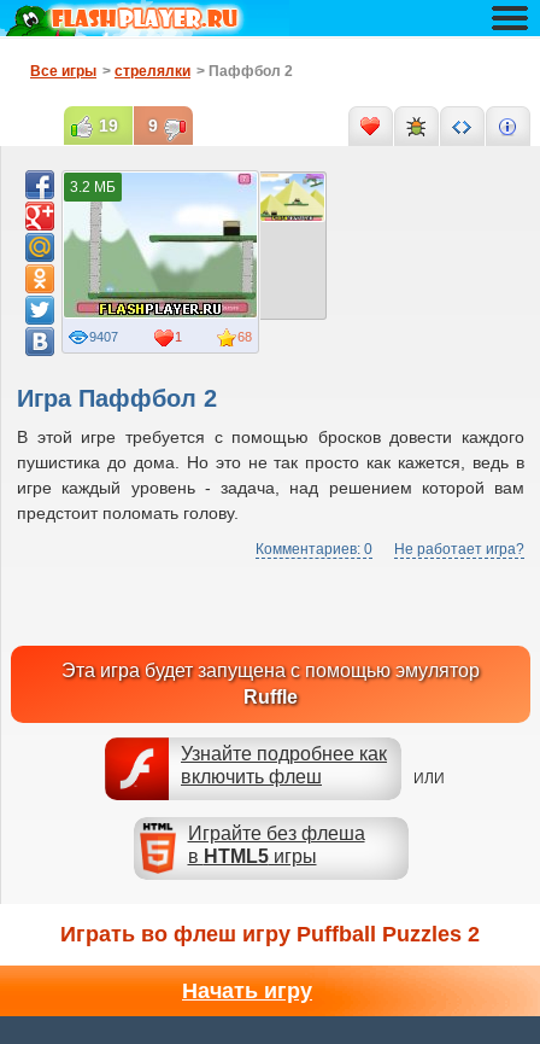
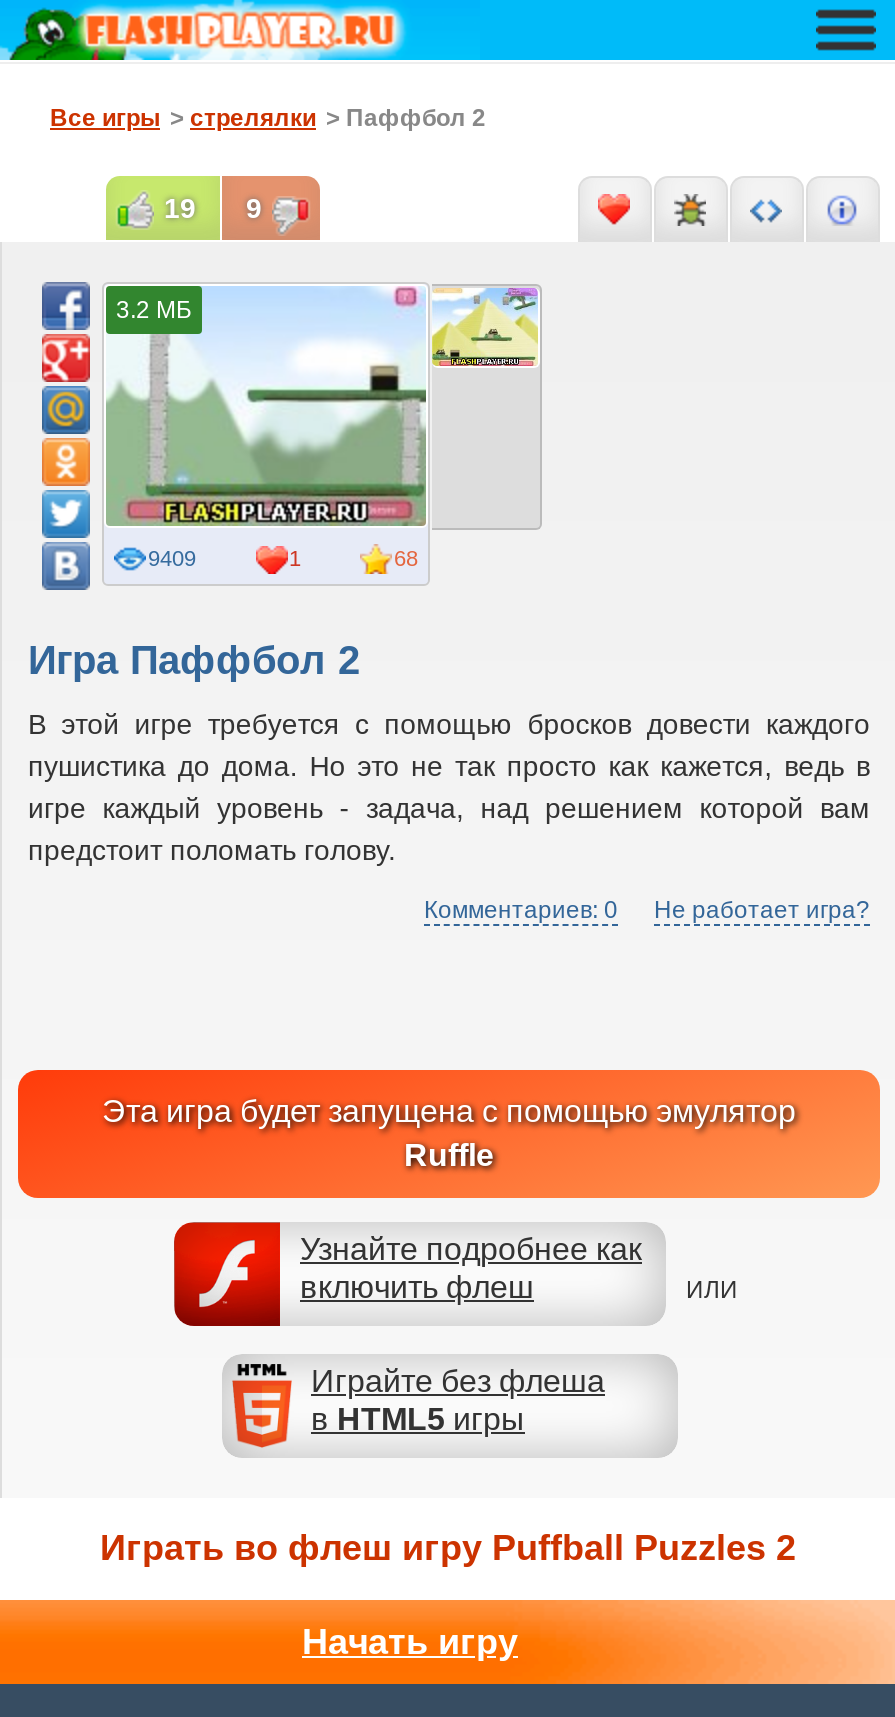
- 9407
+ 9409
